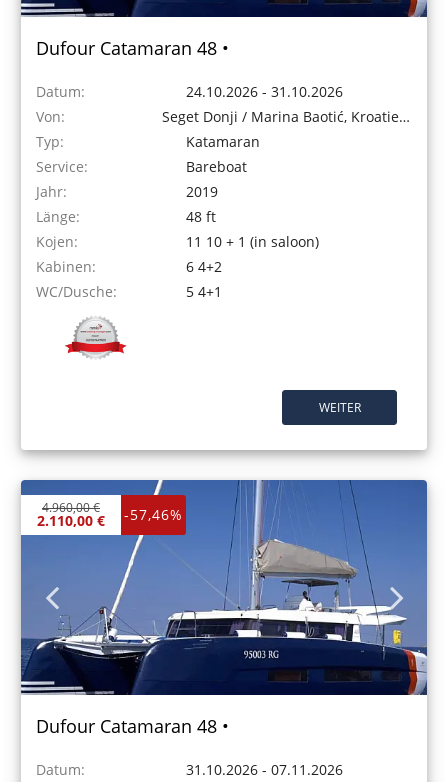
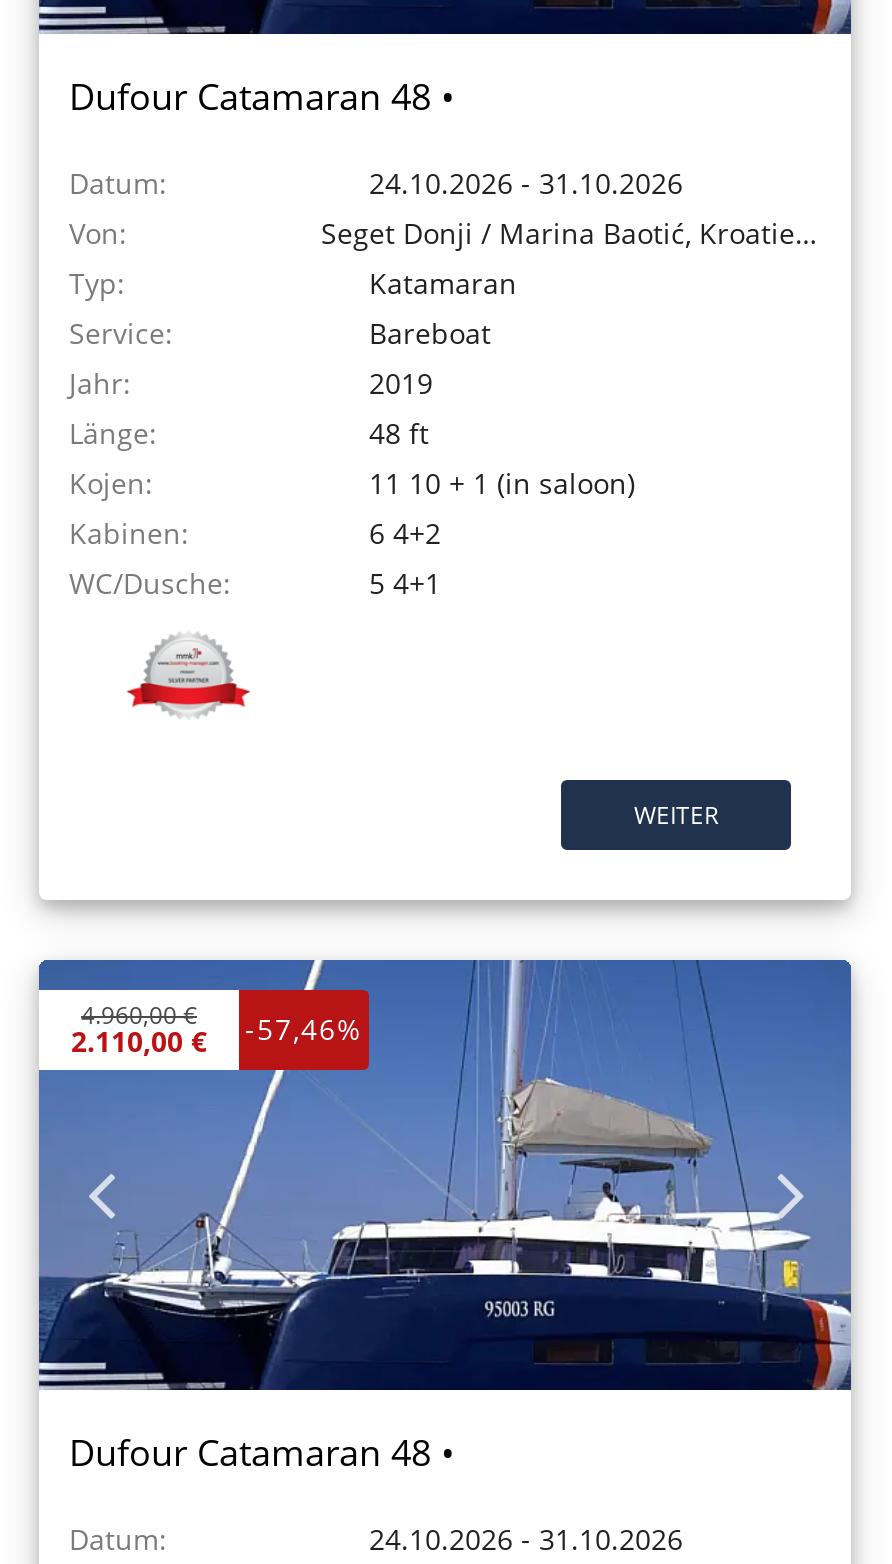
- 31.10.2026 - 07.11.2026
+ 24.10.2026 - 31.10.2026
